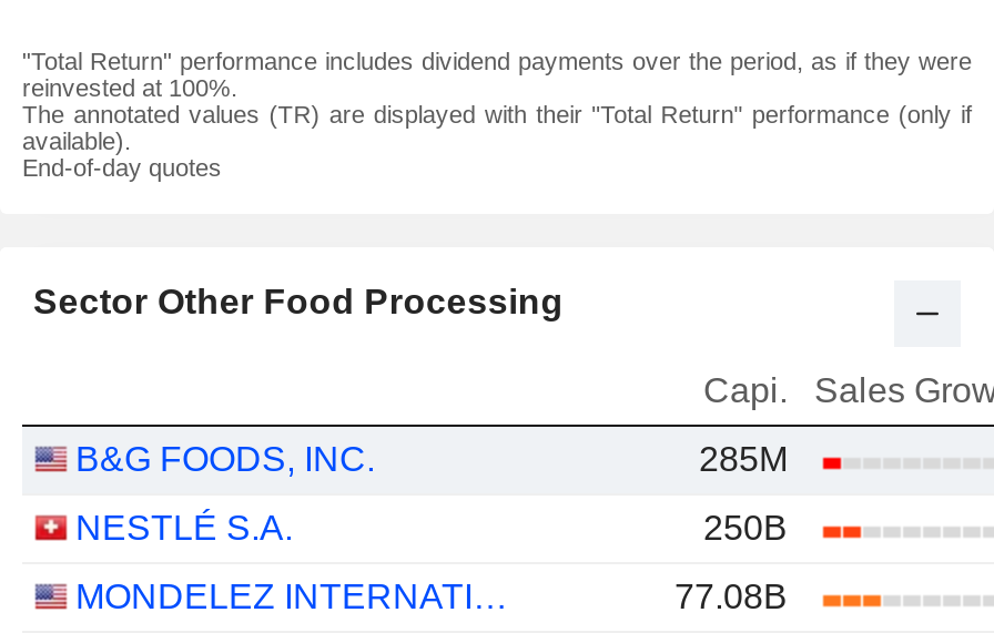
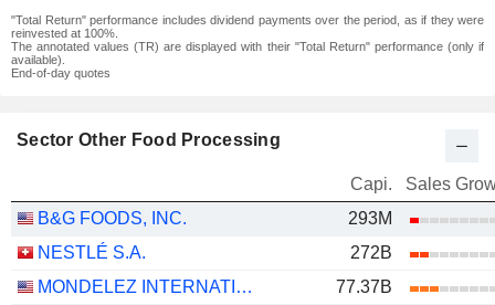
- 285M
+ 293M

- 250B
+ 272B

- 77.08B
+ 77.37B
